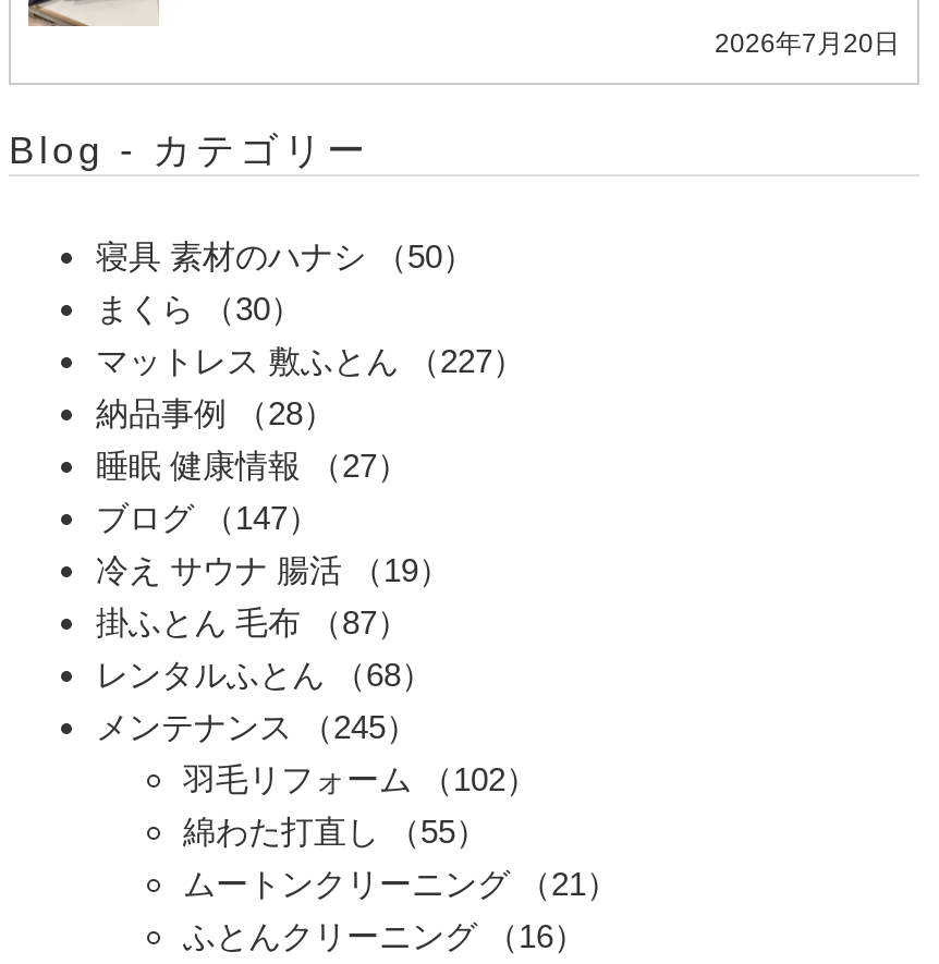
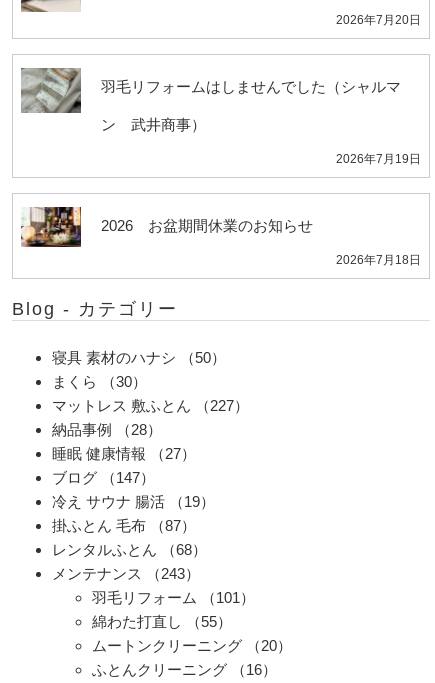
+ [image]
+ 羽毛リフォームはしませんでした（シャルマ
+ ン 武井商事）
+ 2026年7月19日

+ [image]
+ 2026 お盆期間休業のお知らせ
+ 2026年7月18日

- メンテナンス（245）
+ メンテナンス（243）

- 羽毛リフォーム（102）
+ 羽毛リフォーム（101）

- ムートンクリーニング（21）
+ ムートンクリーニング（20）
